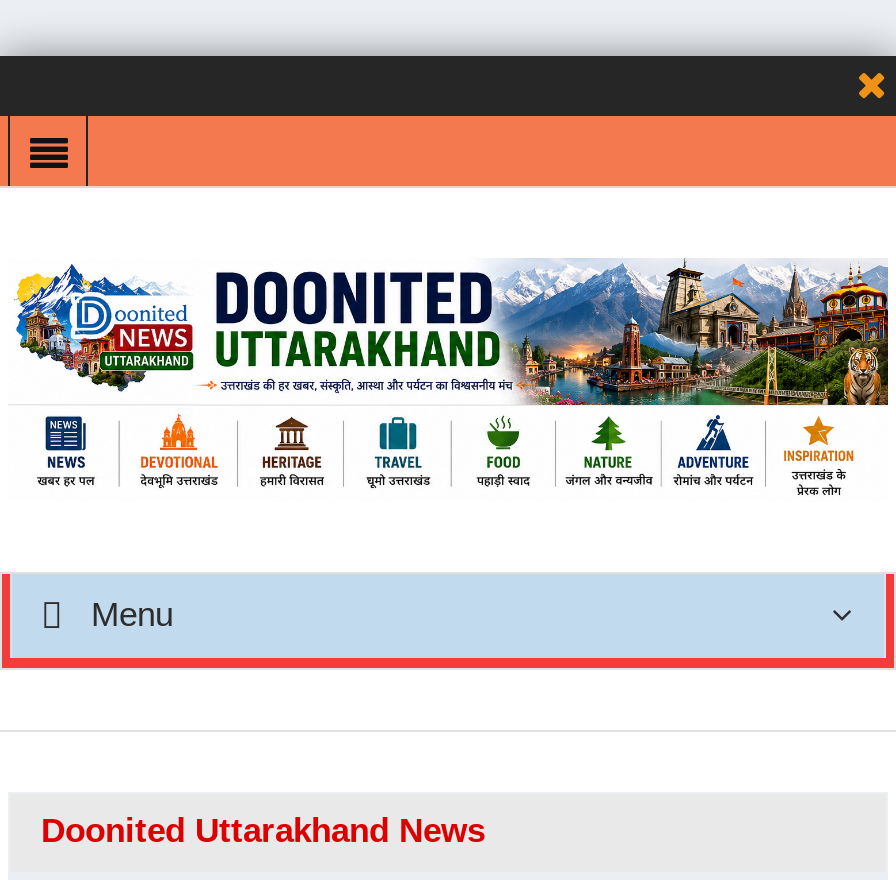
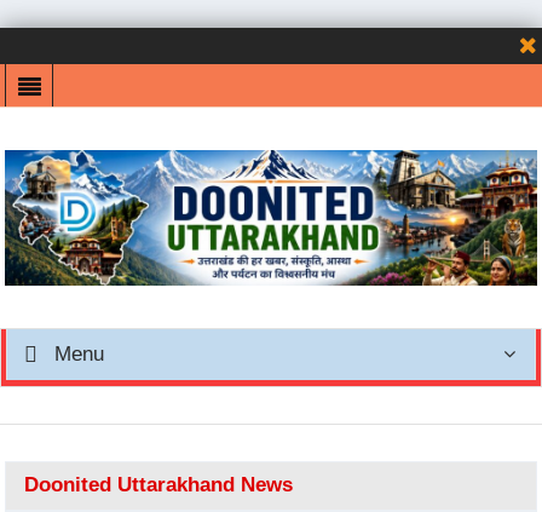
- [image]
+ [image]
